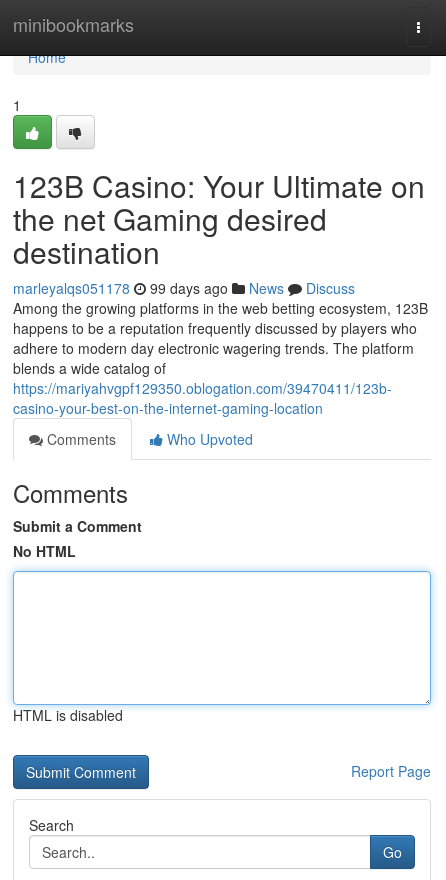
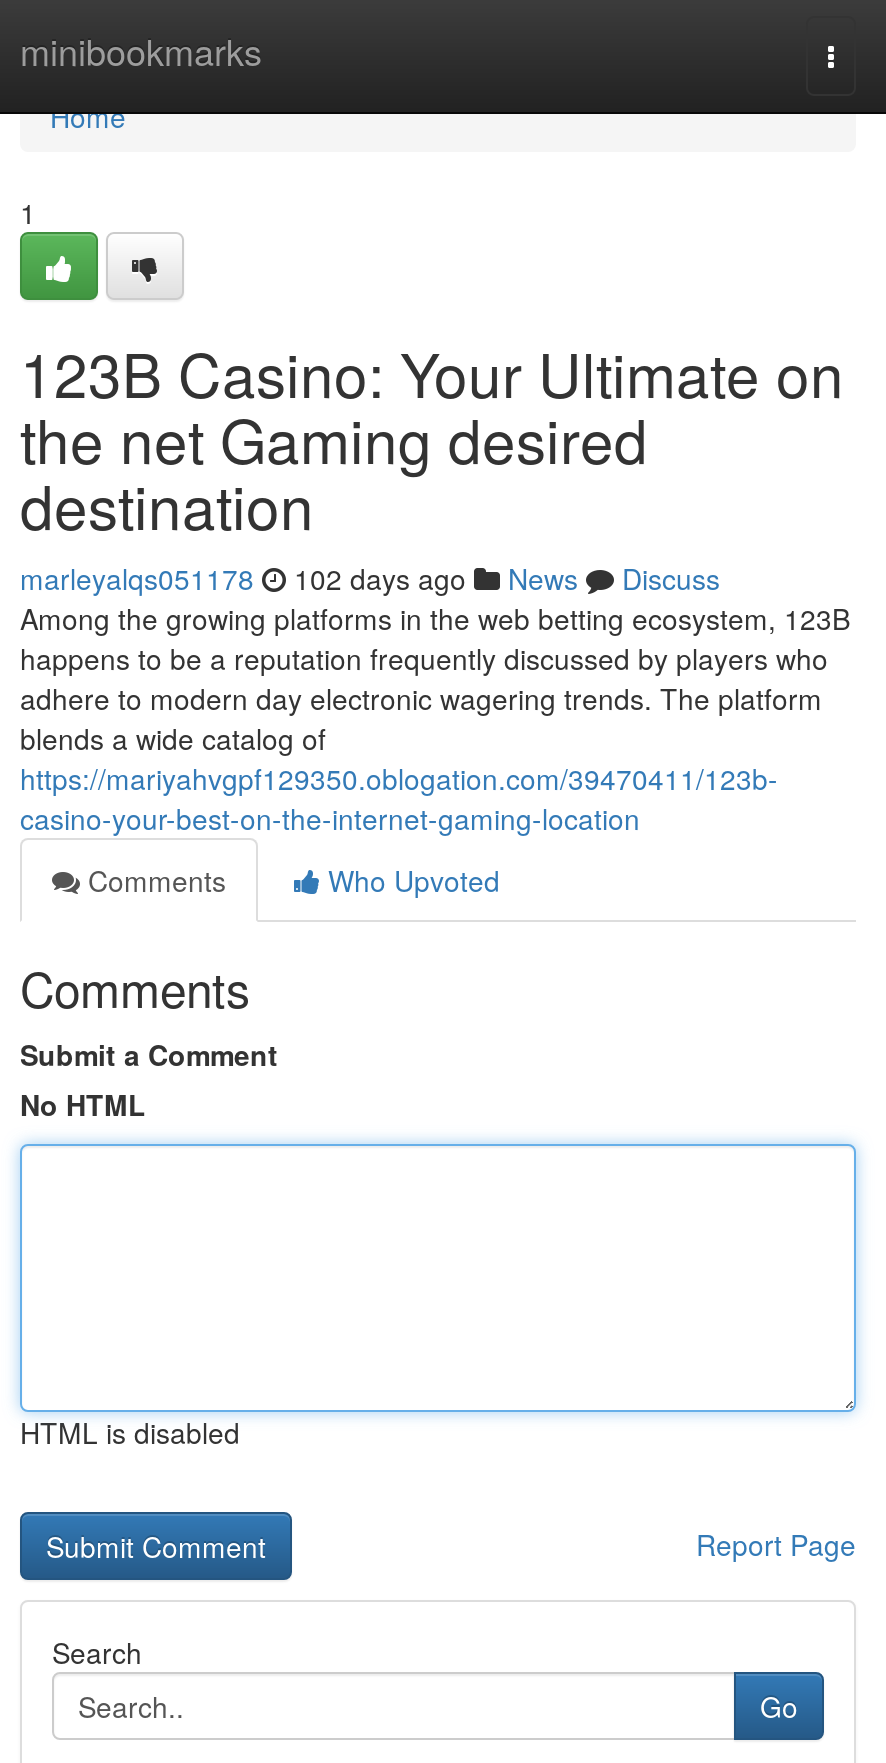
- marleyalqs051178 99 days ago News Discuss
+ marleyalqs051178 102 days ago News Discuss
